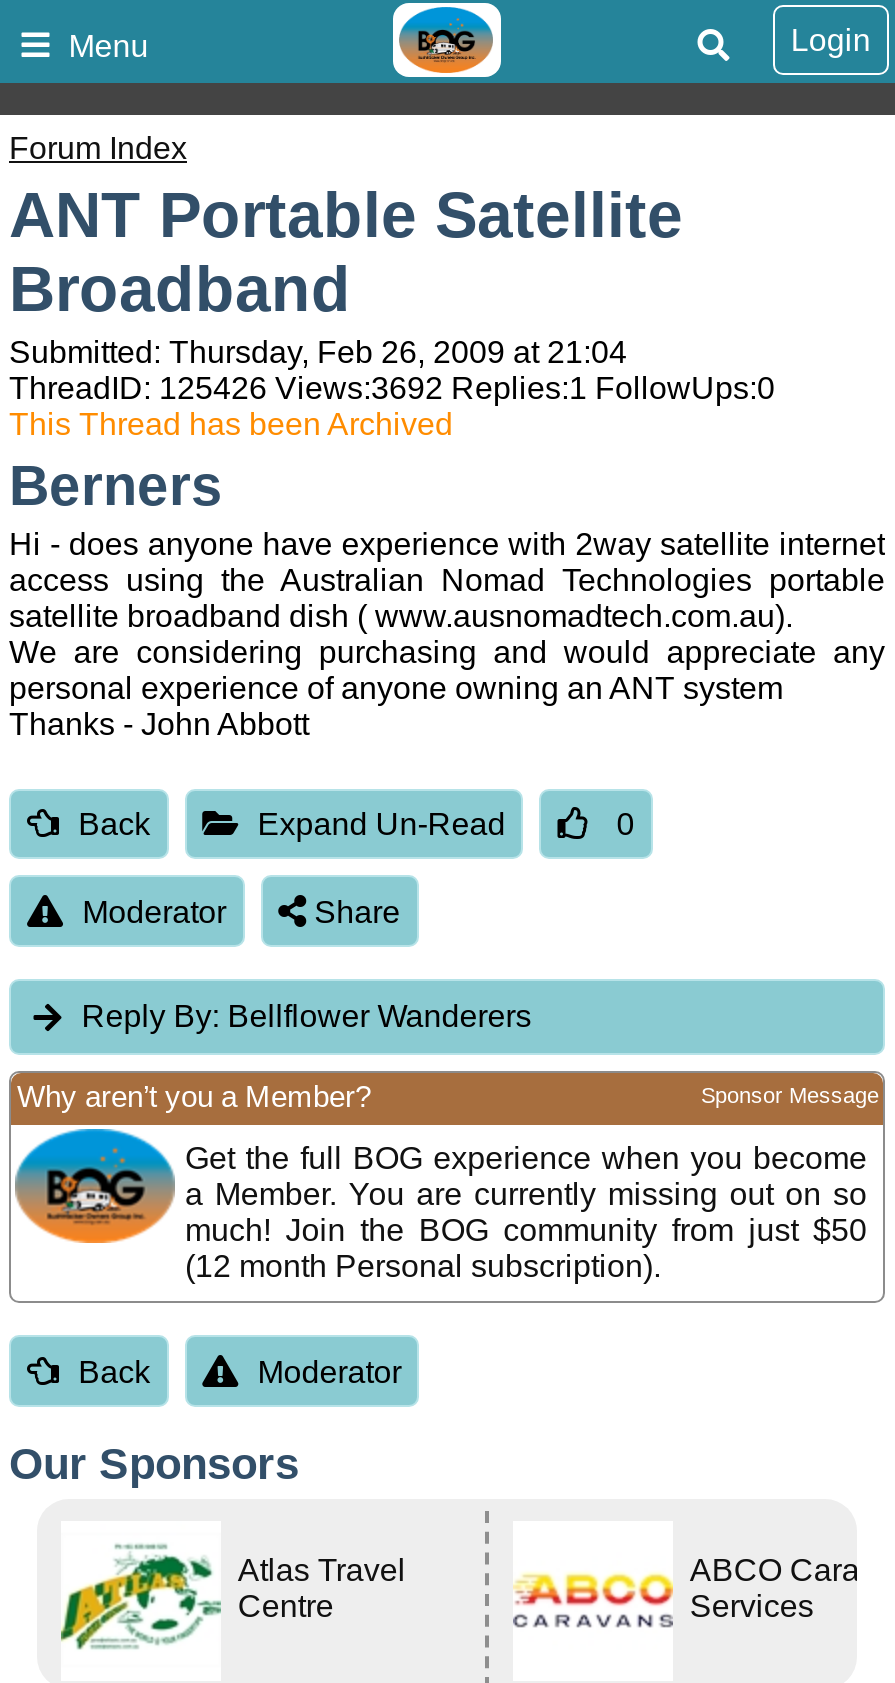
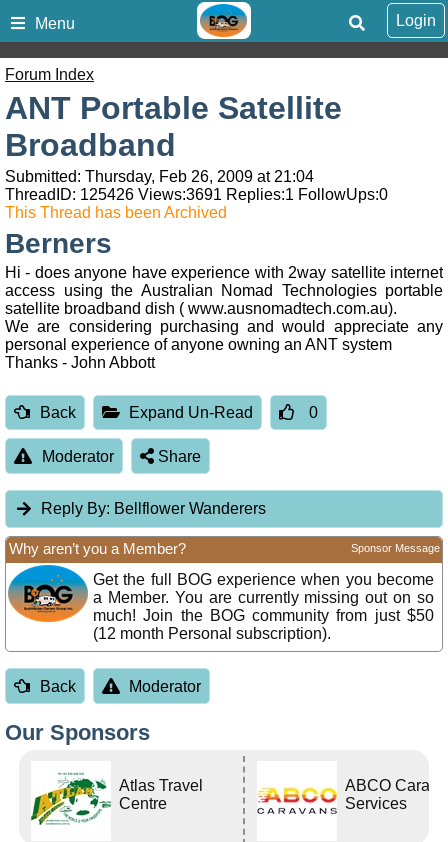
- ThreadID: 125426 Views:3692 Replies:1 FollowUps:0
+ ThreadID: 125426 Views:3691 Replies:1 FollowUps:0
